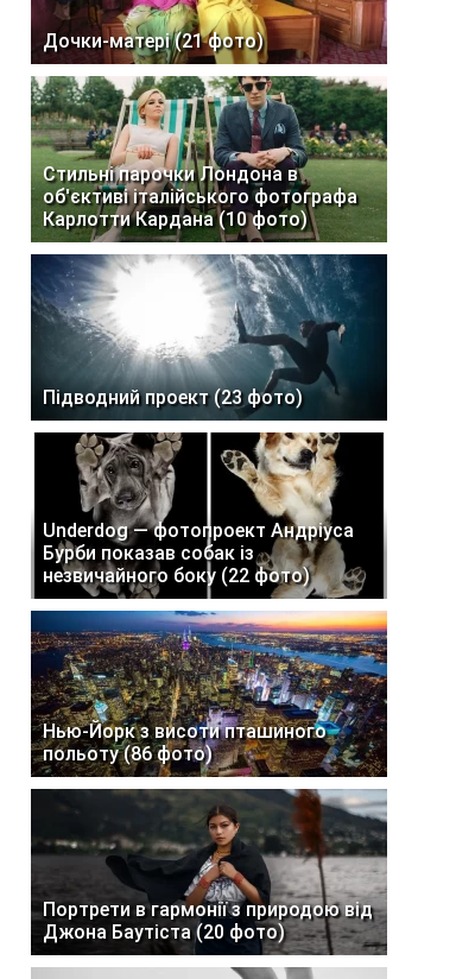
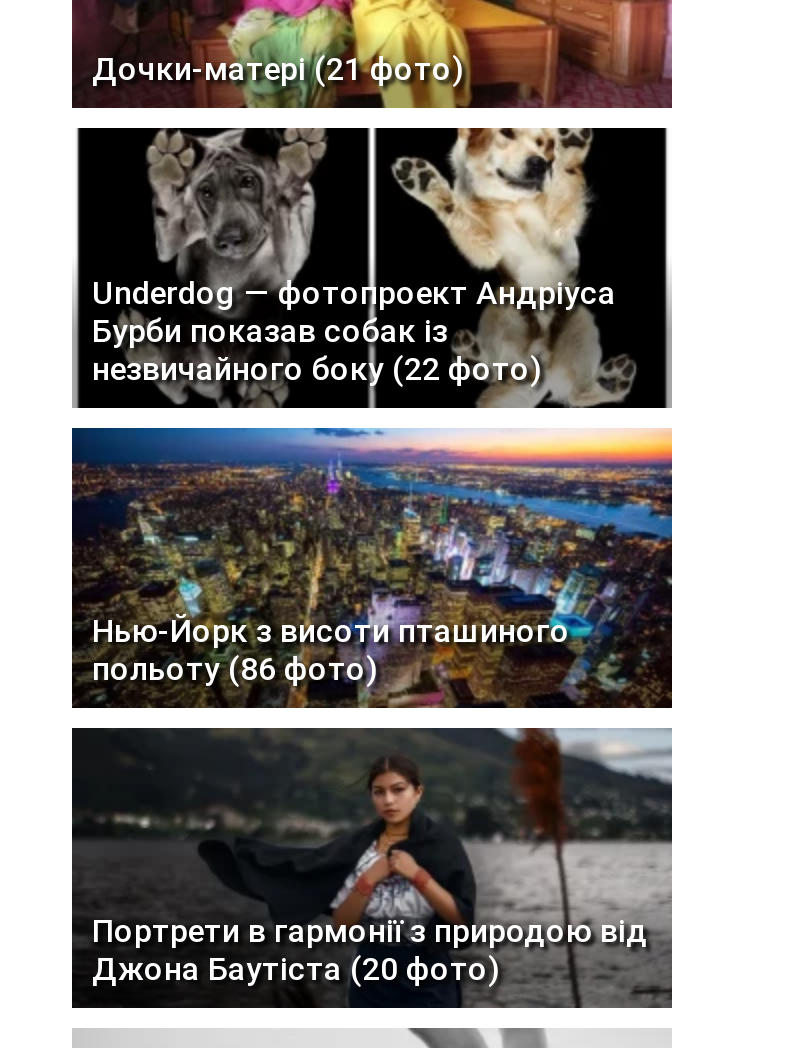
- [image]
- Стильні парочки Лондона в
- об'єктиві італійського фотографа
- Карлотти Кардана (10 фото)

- [image]
- Підводний проект (23 фото)
